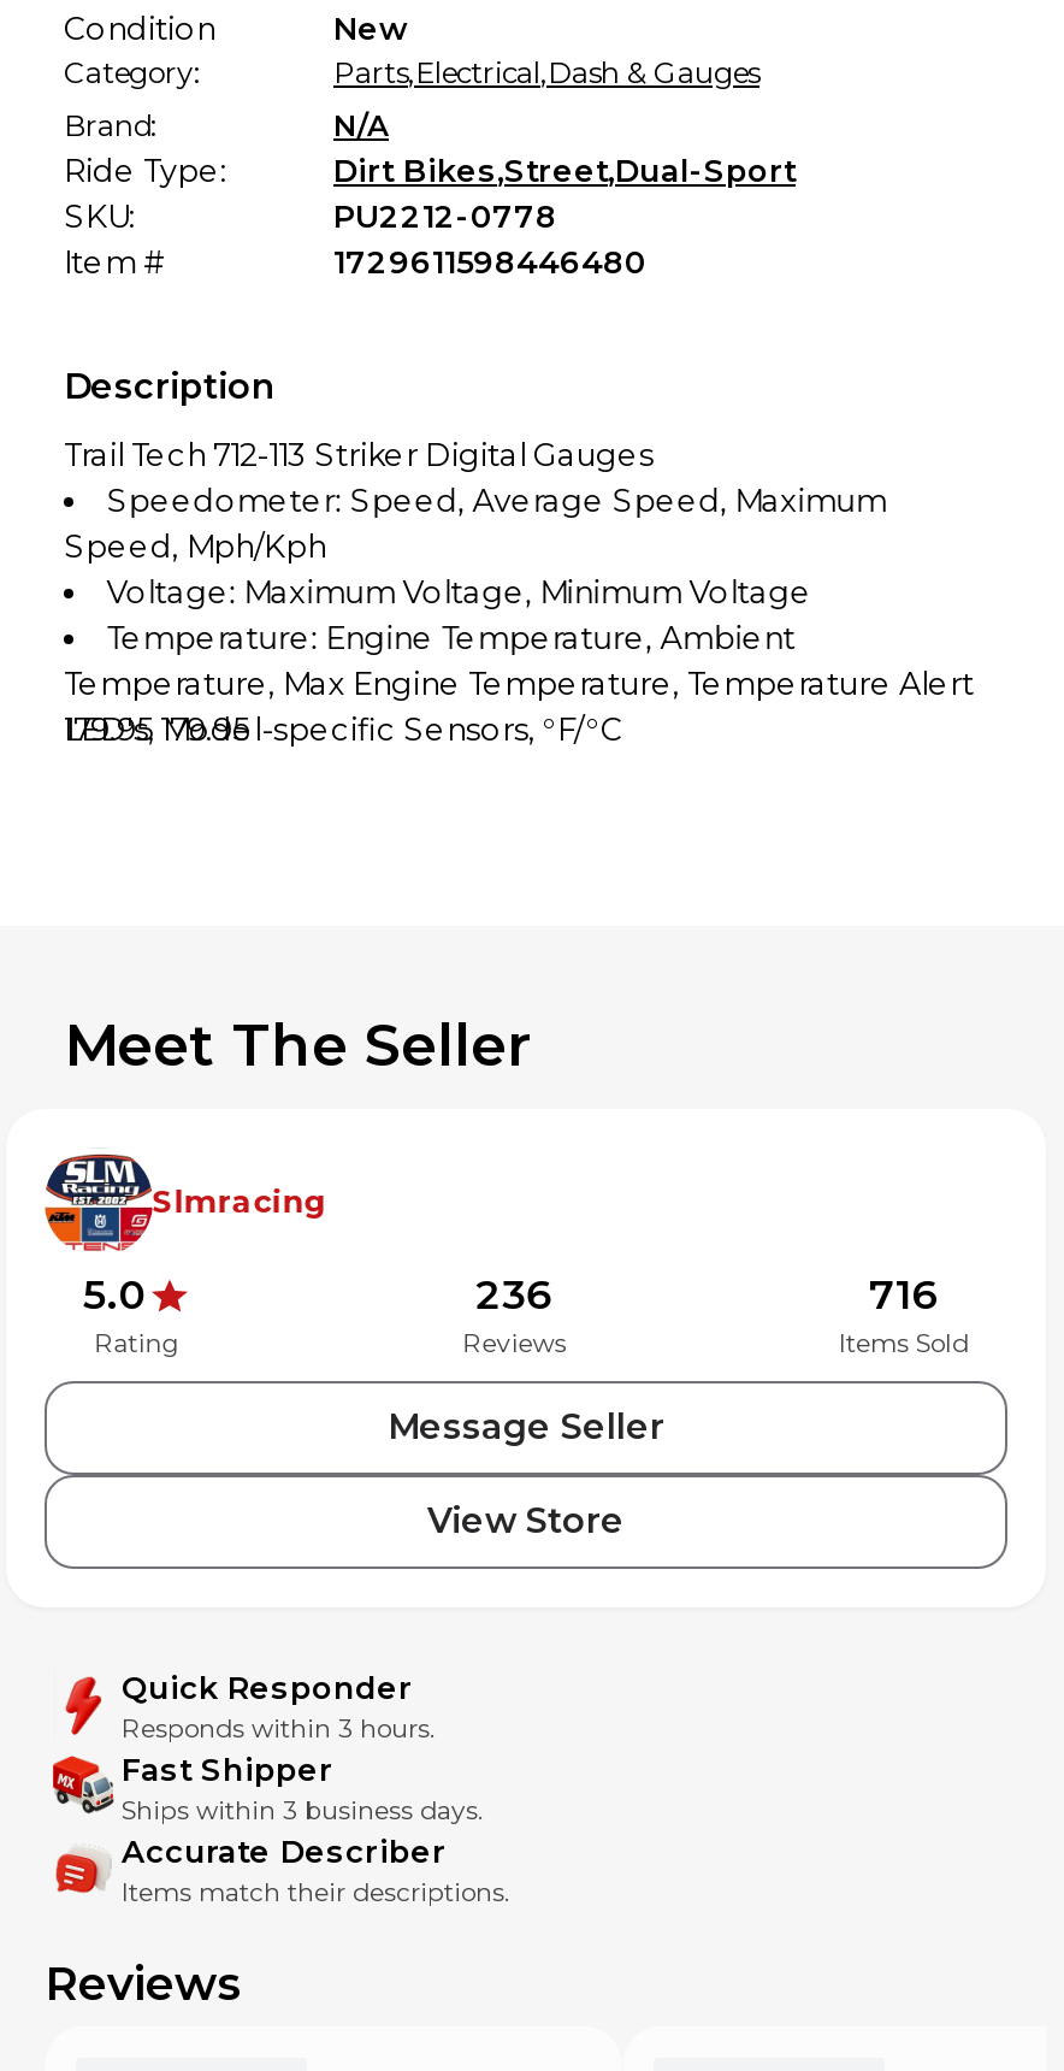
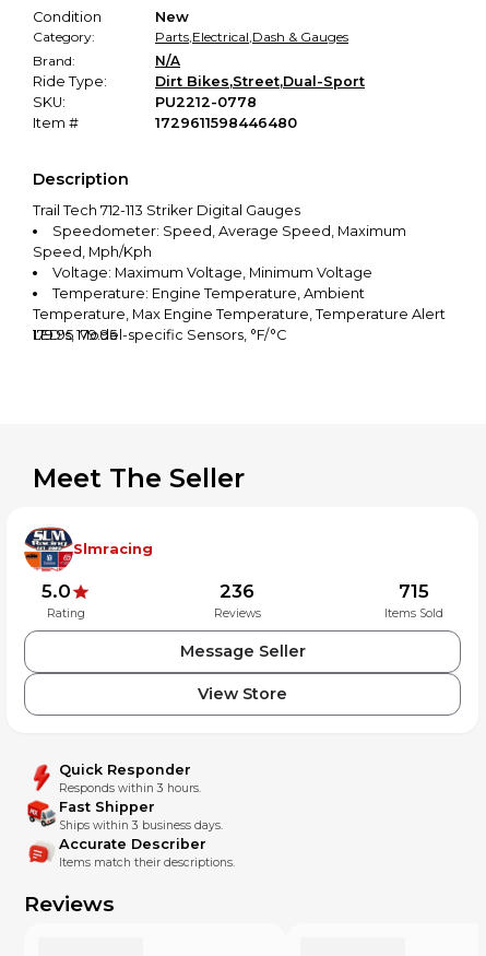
- 716
+ 715
